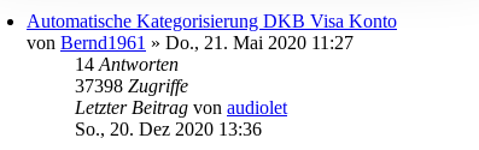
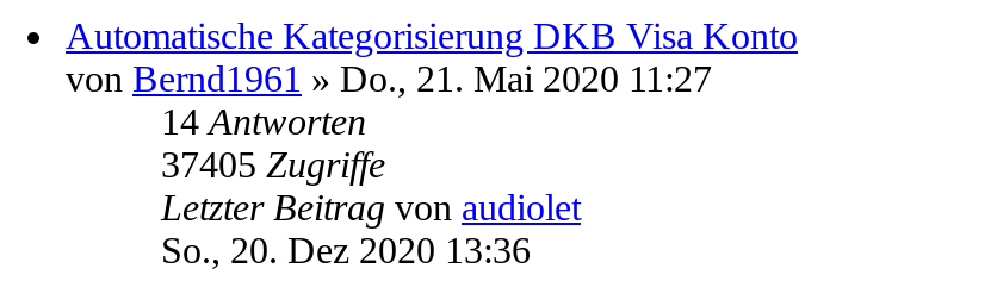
- 37398 Zugriffe
+ 37405 Zugriffe
